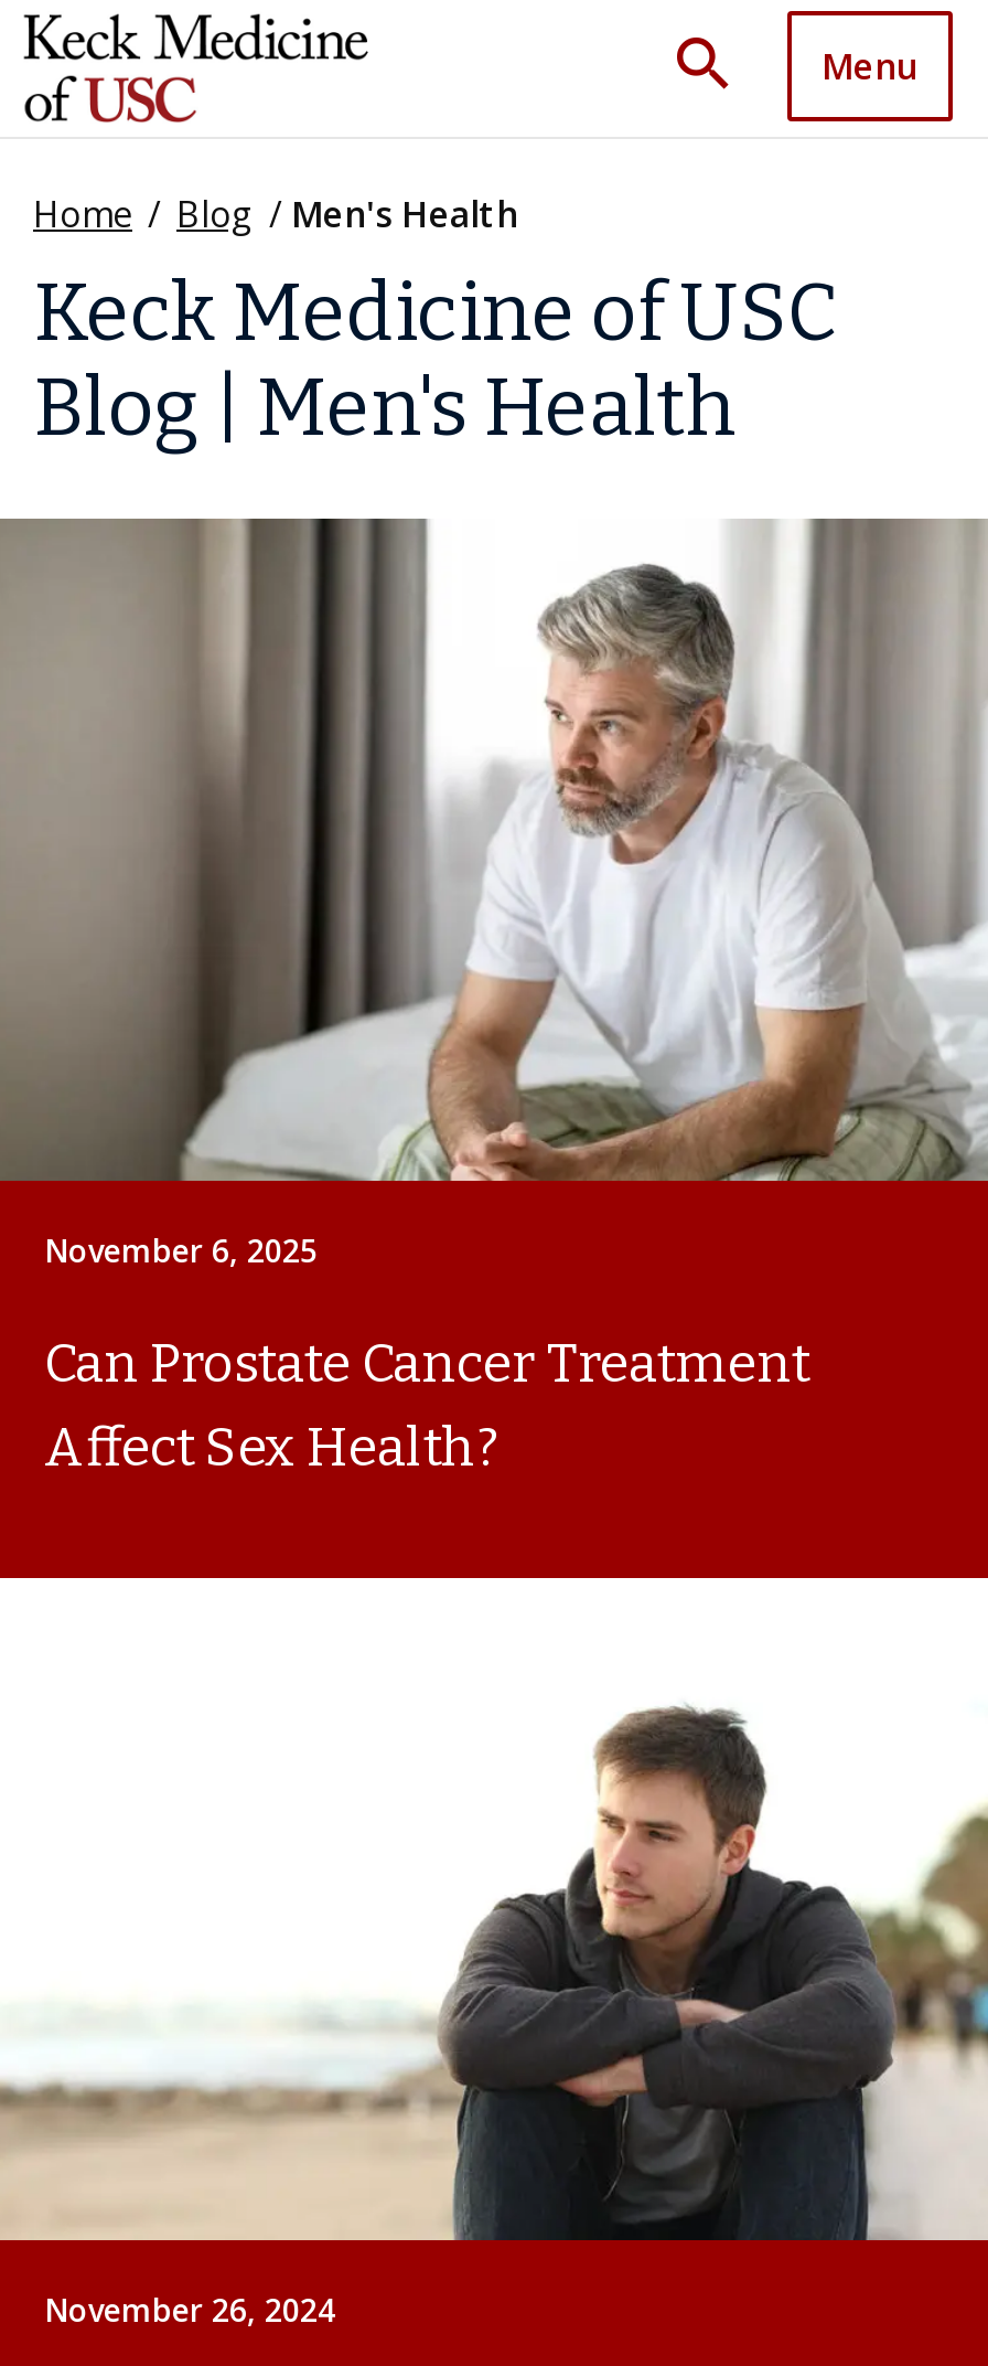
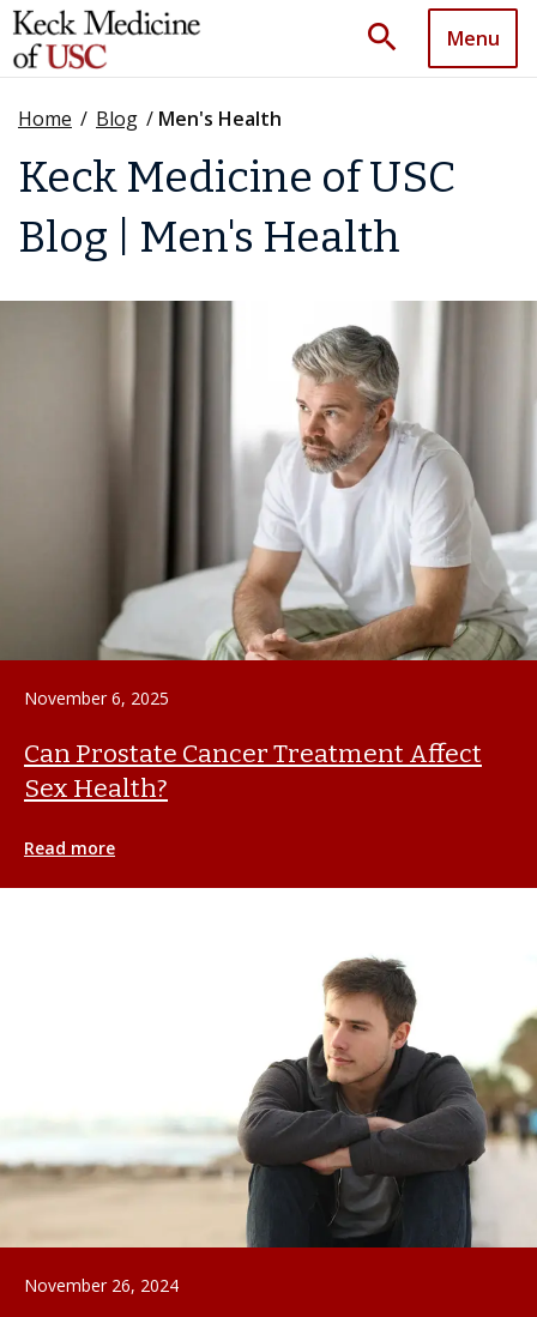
- Can Prostate Cancer Treatment
- Affect Sex Health?
+ Can Prostate Cancer Treatment Affect
+ Sex Health?
+ Read more
